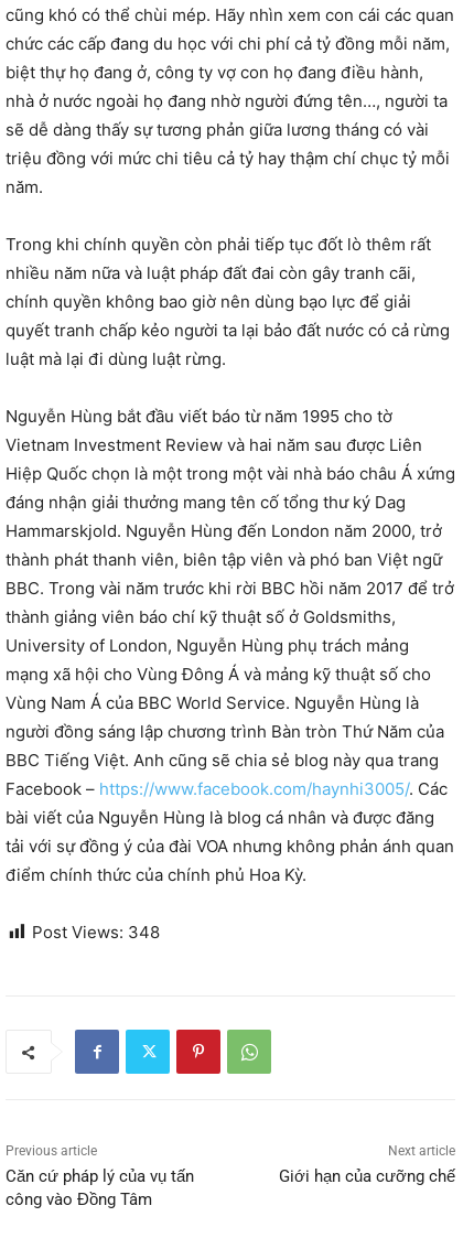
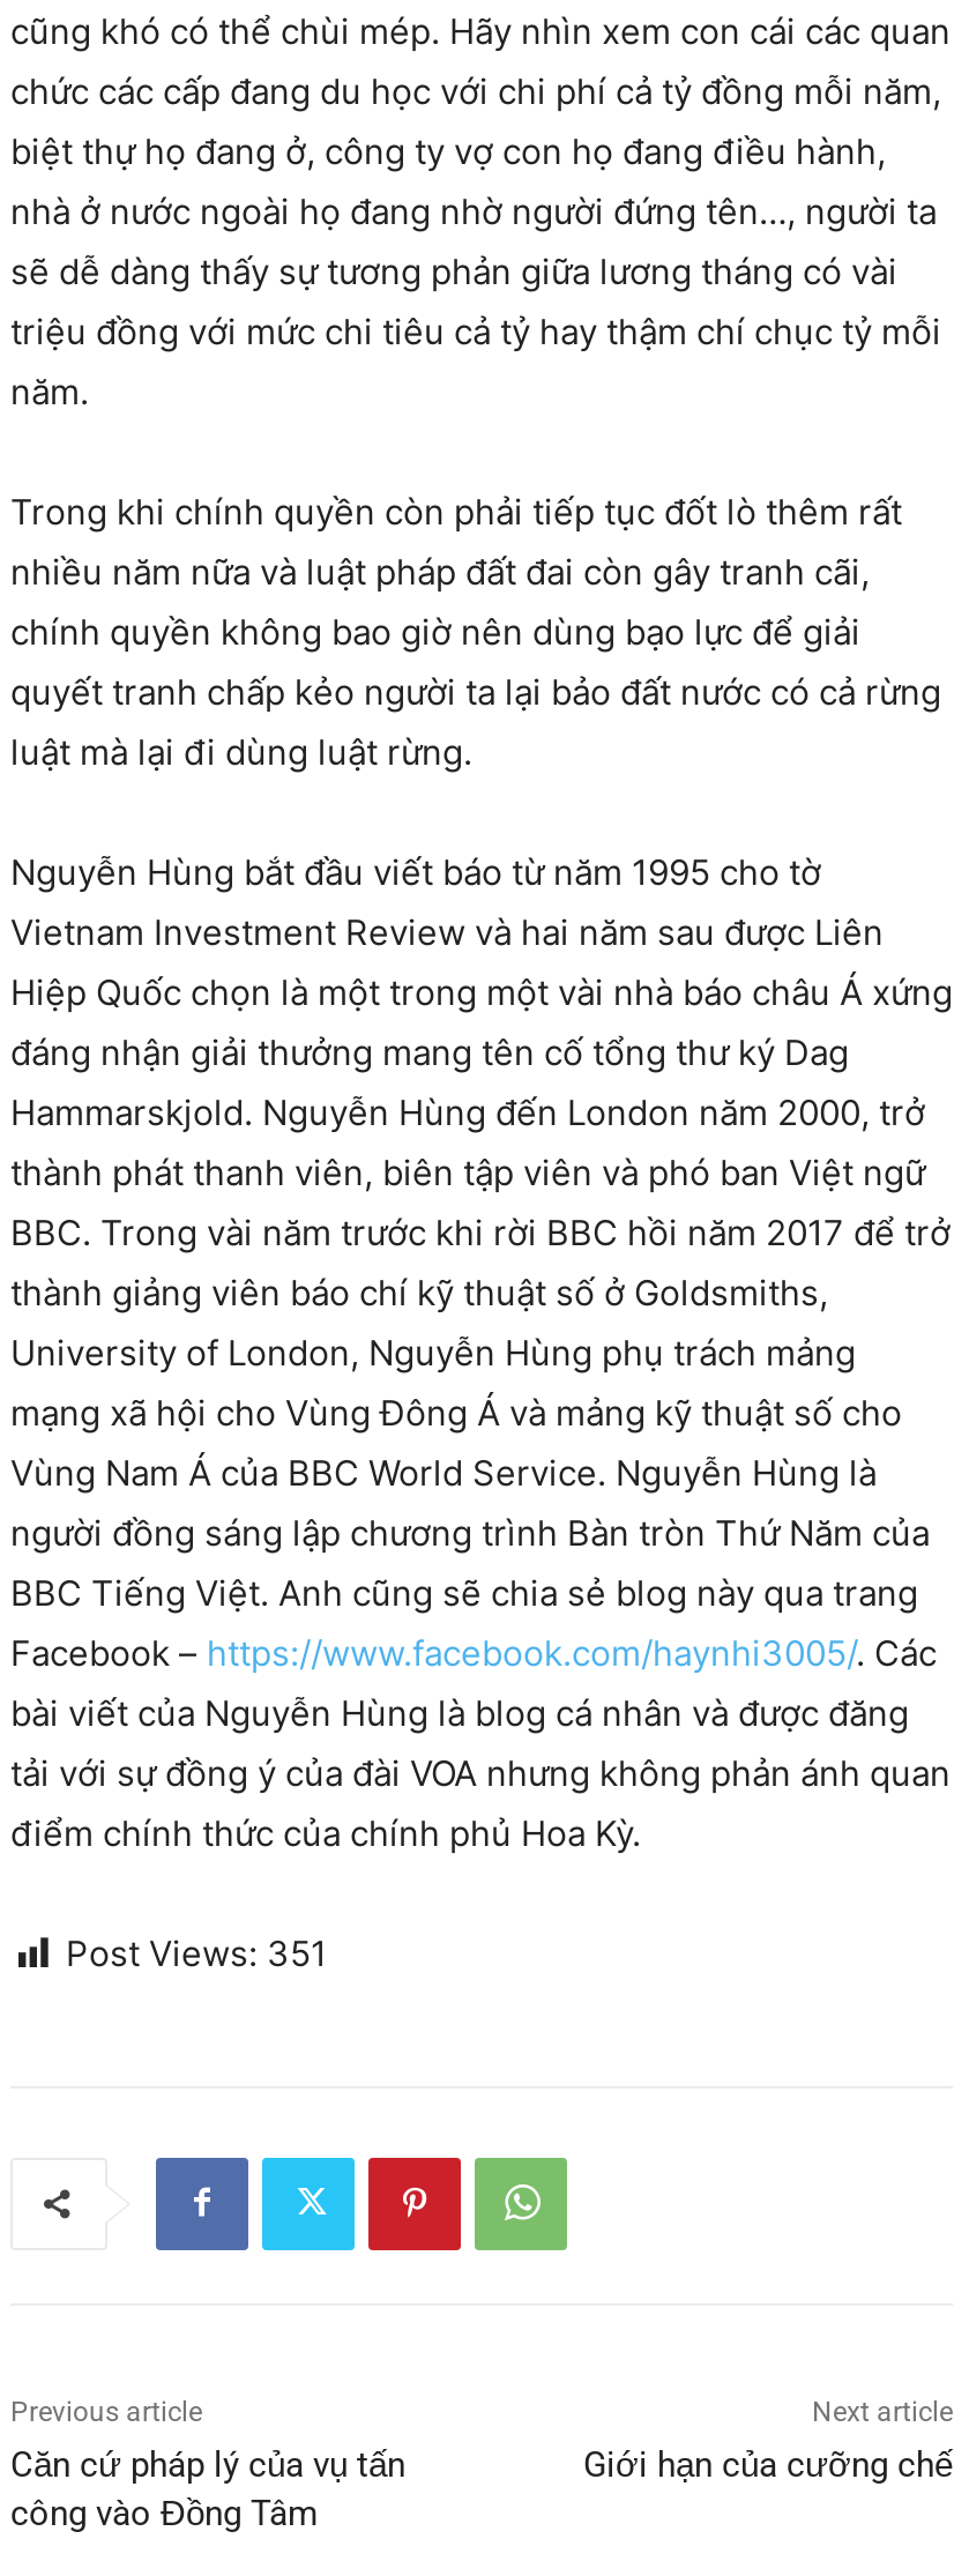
- Post Views: 348
+ Post Views: 351
